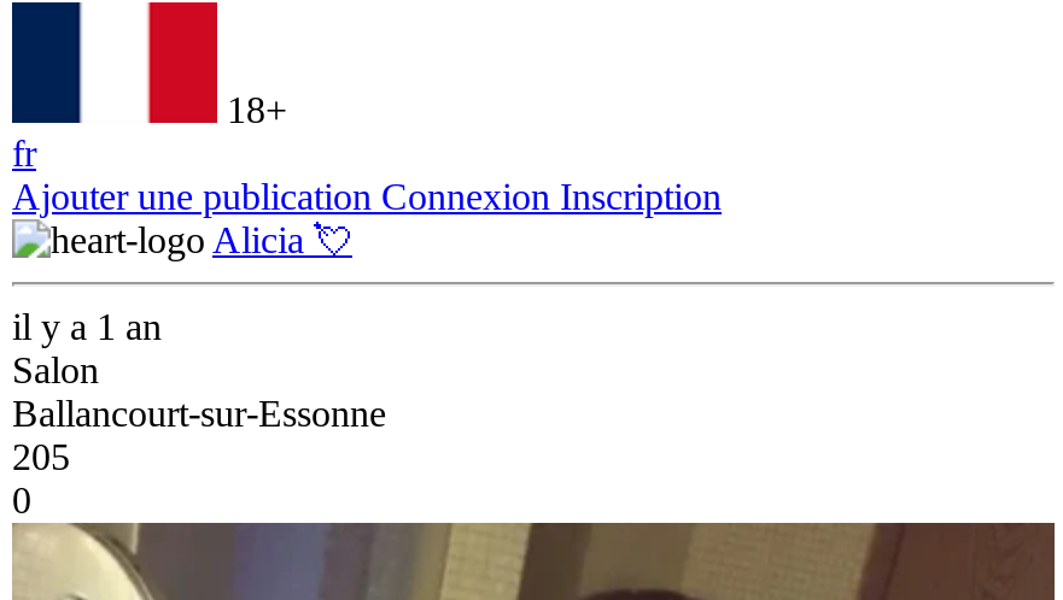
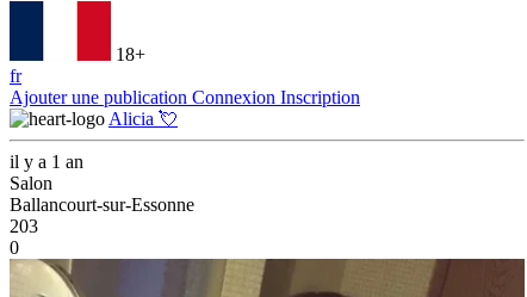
- 205
+ 203
